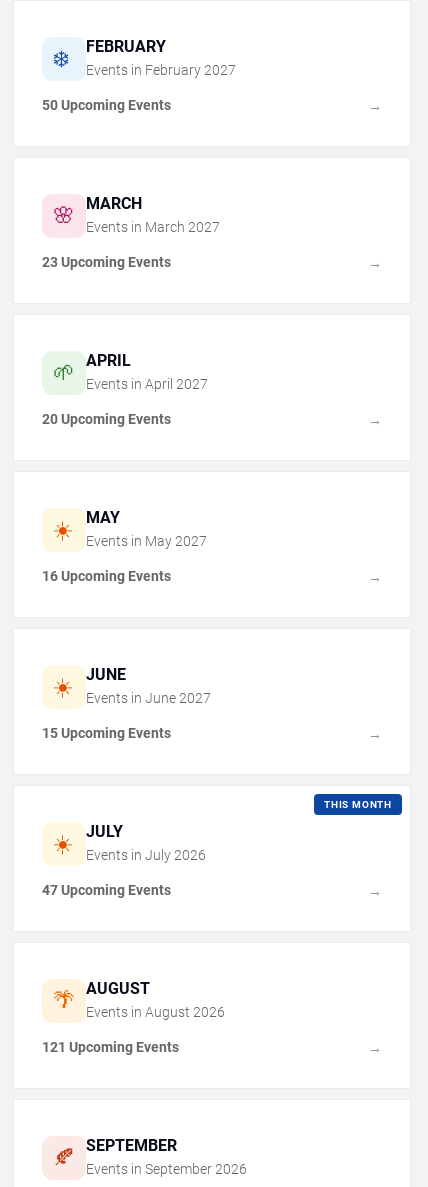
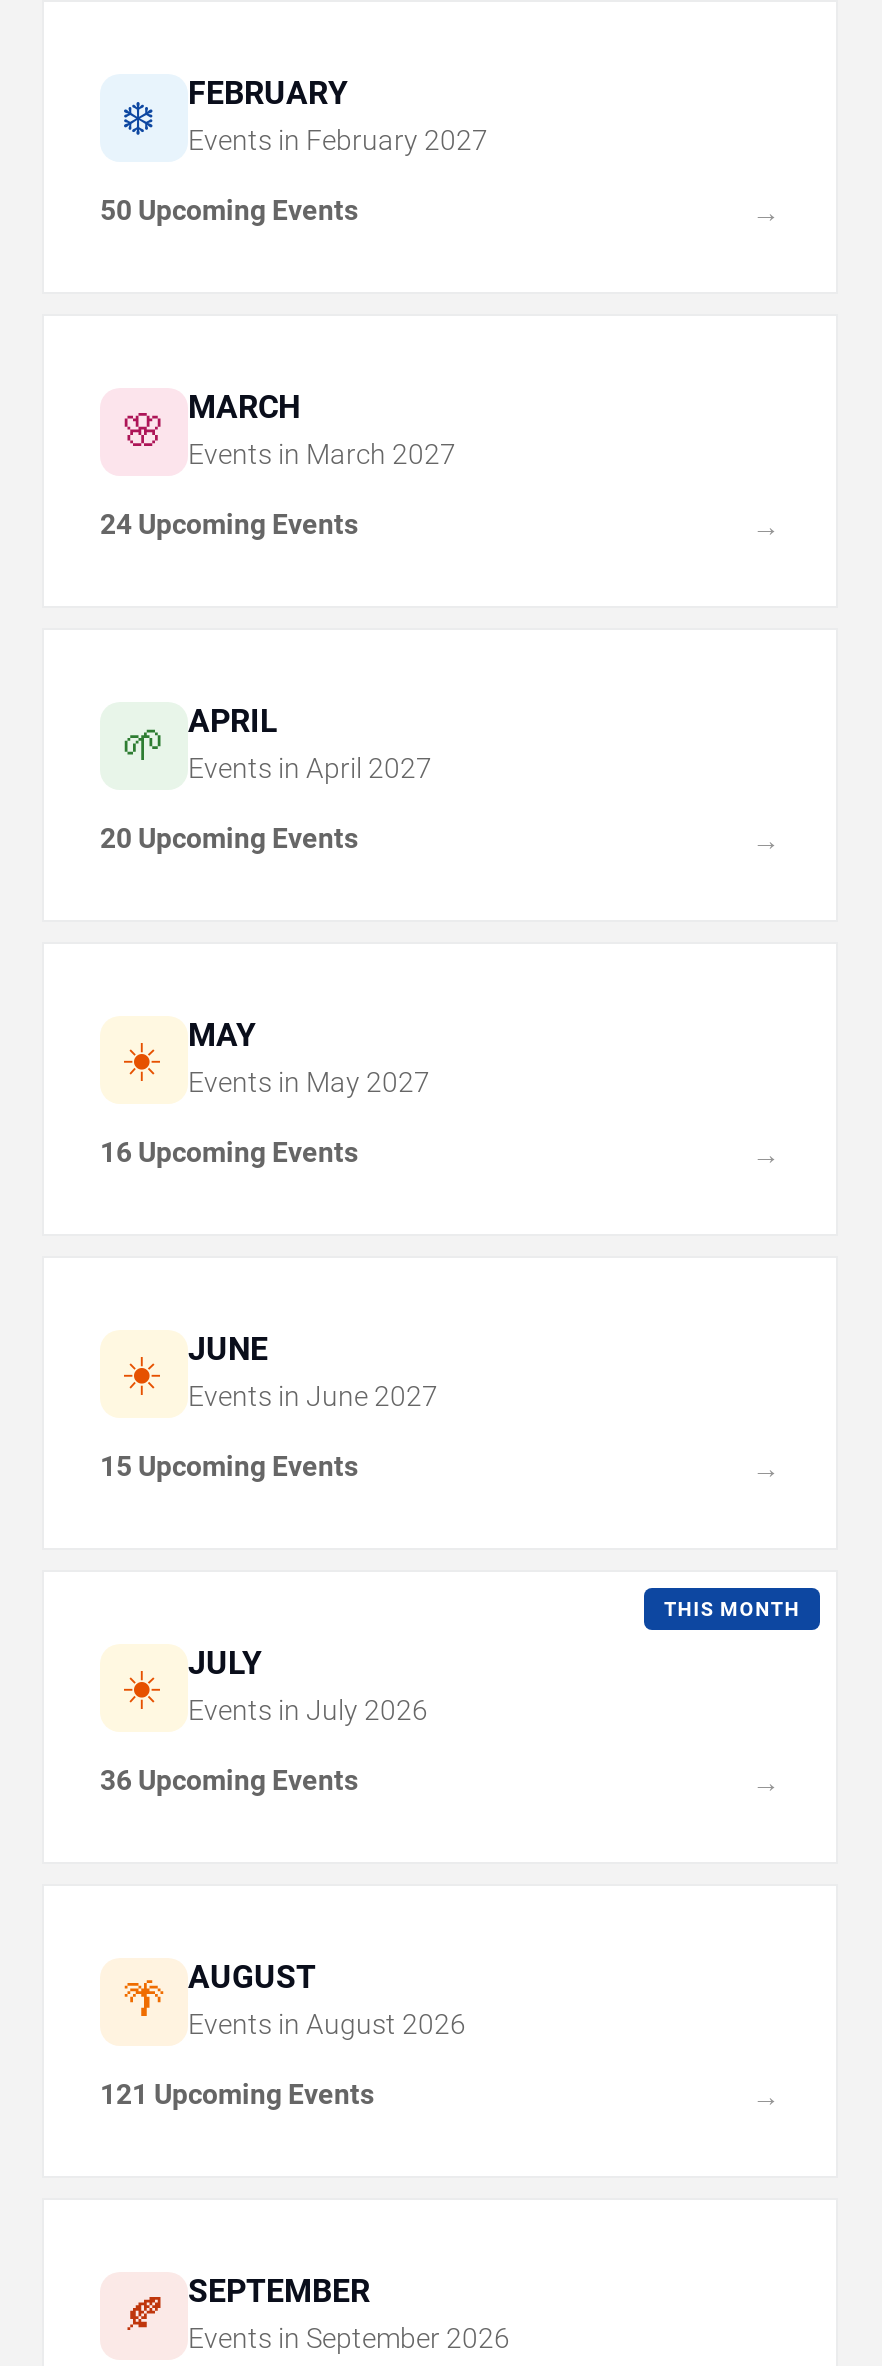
- 23 Upcoming Events
+ 24 Upcoming Events

- 47 Upcoming Events
+ 36 Upcoming Events
